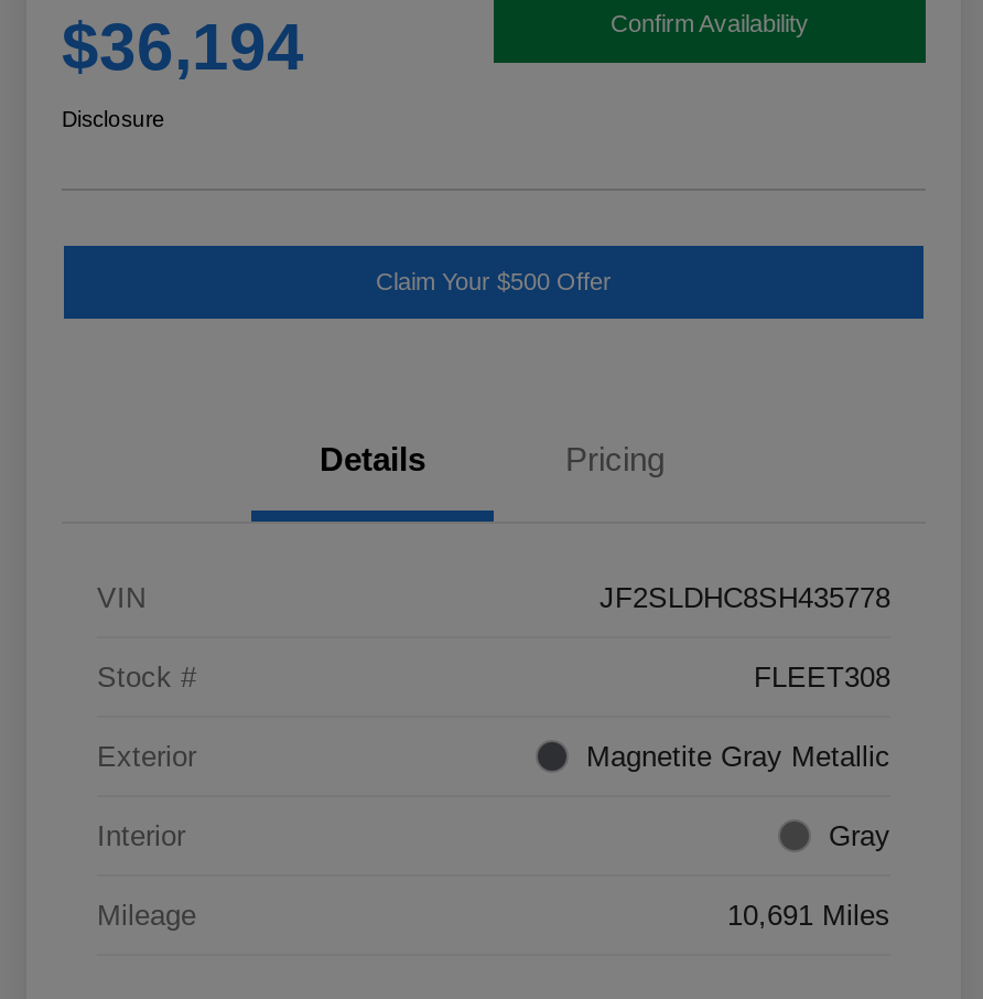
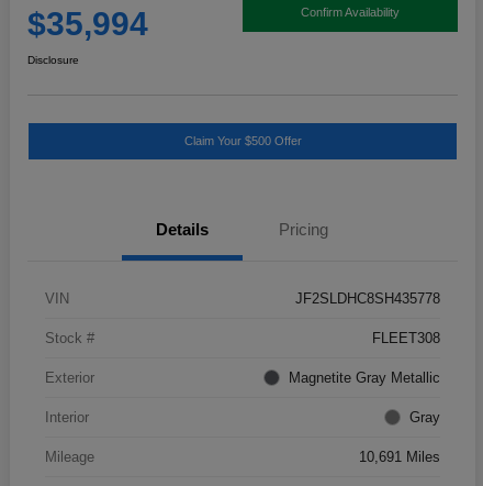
- $36,194
+ $35,994
